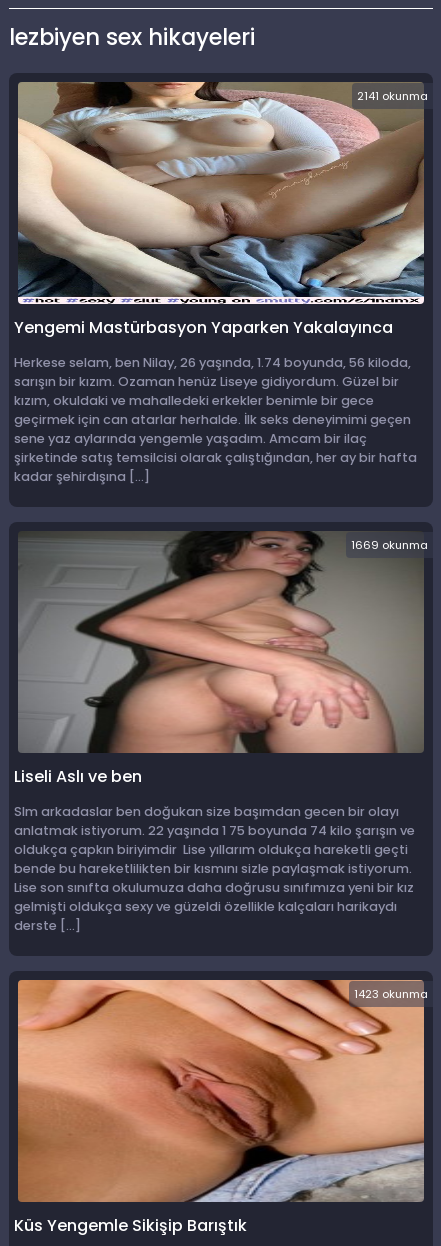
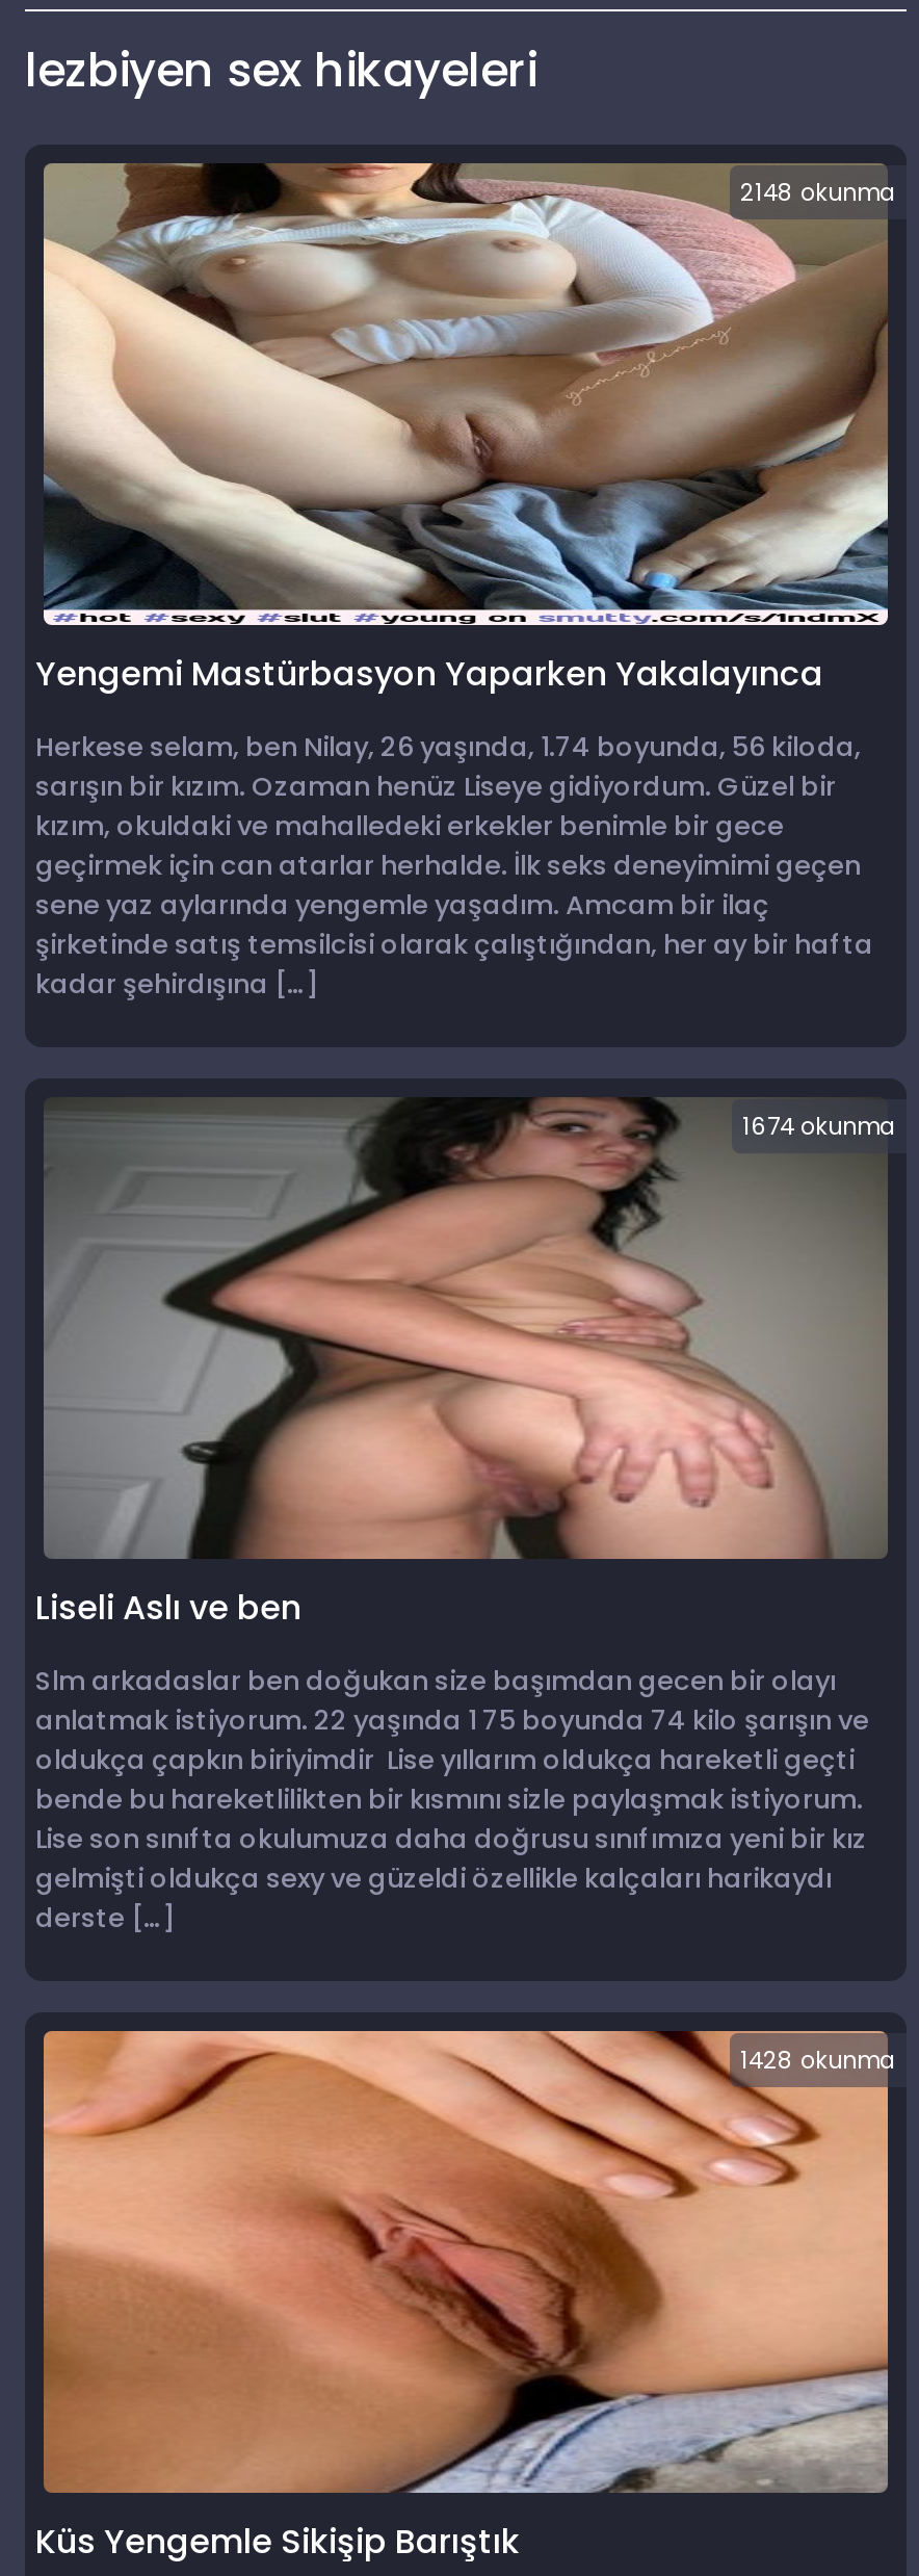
- 2141 okunma
+ 2148 okunma

- 1669 okunma
+ 1674 okunma

- 1423 okunma
+ 1428 okunma
